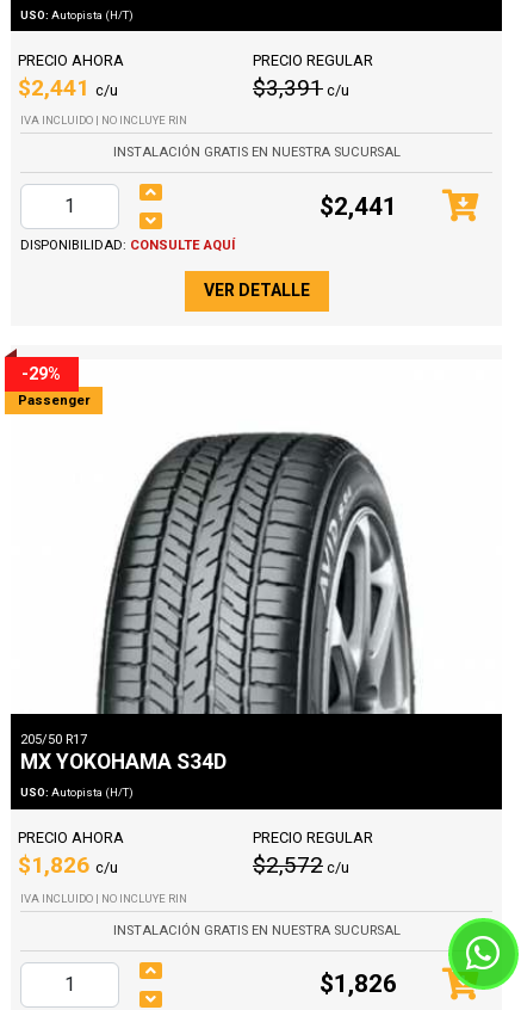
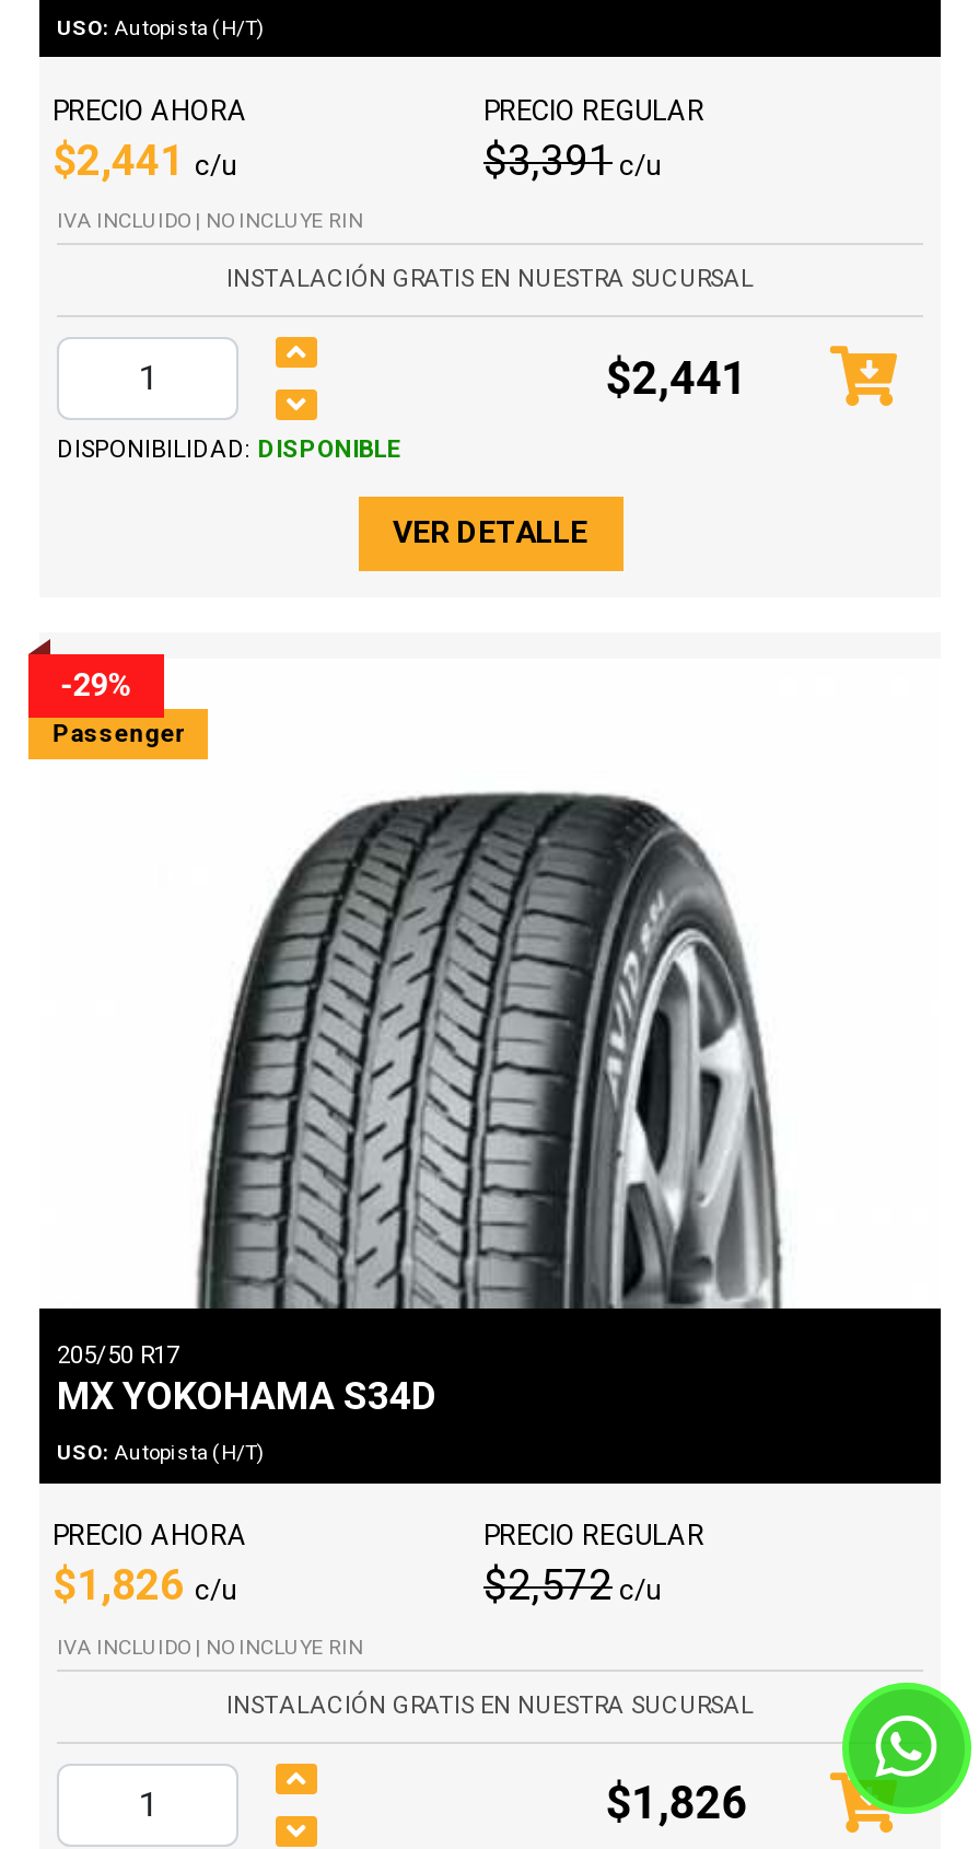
- DISPONIBILIDAD: CONSULTE AQUÍ
+ DISPONIBILIDAD: DISPONIBLE
